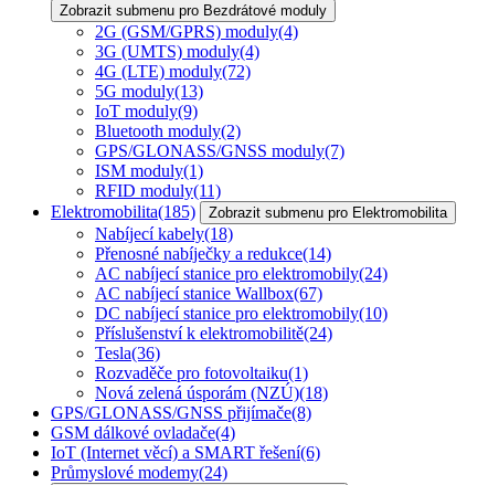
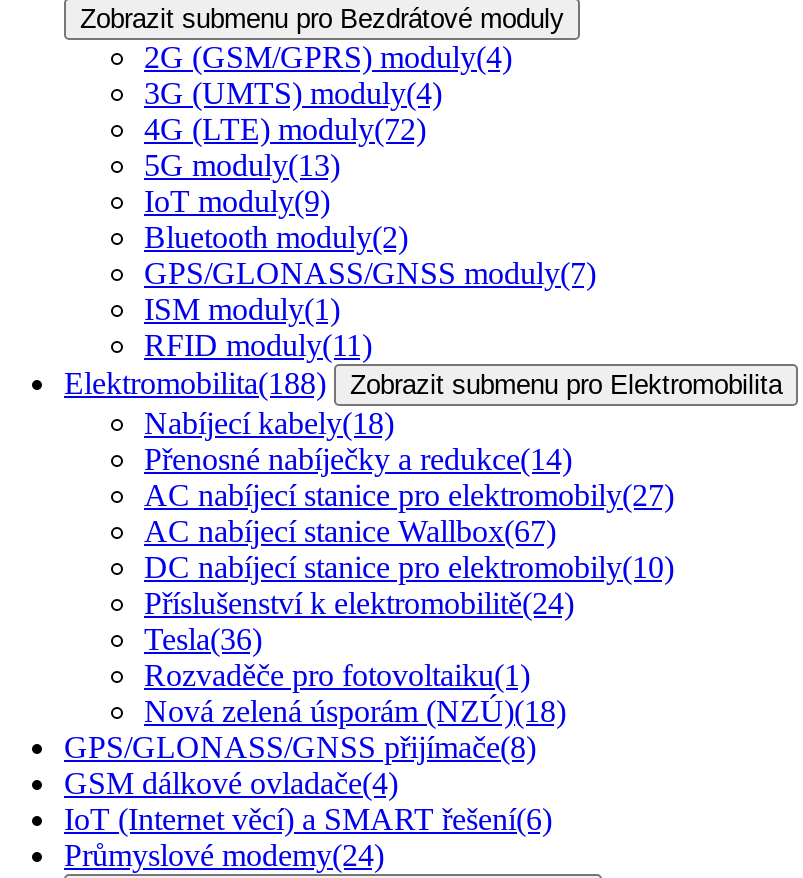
- Elektromobilita(185)
+ Elektromobilita(188)

- AC nabíjecí stanice pro elektromobily(24)
+ AC nabíjecí stanice pro elektromobily(27)
